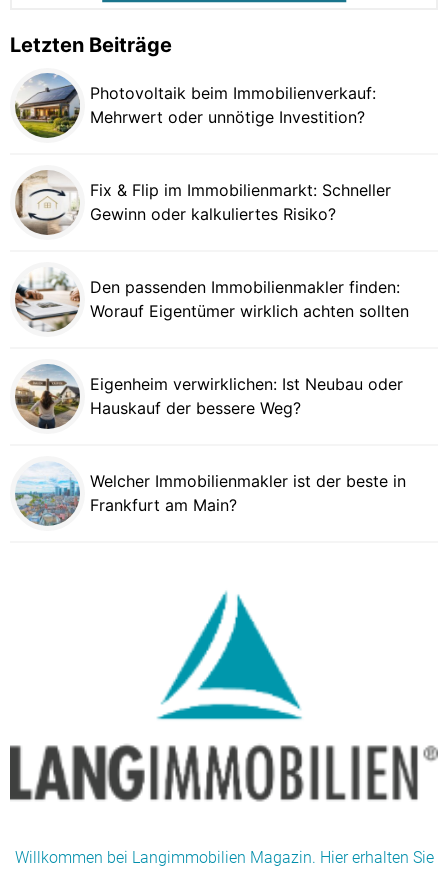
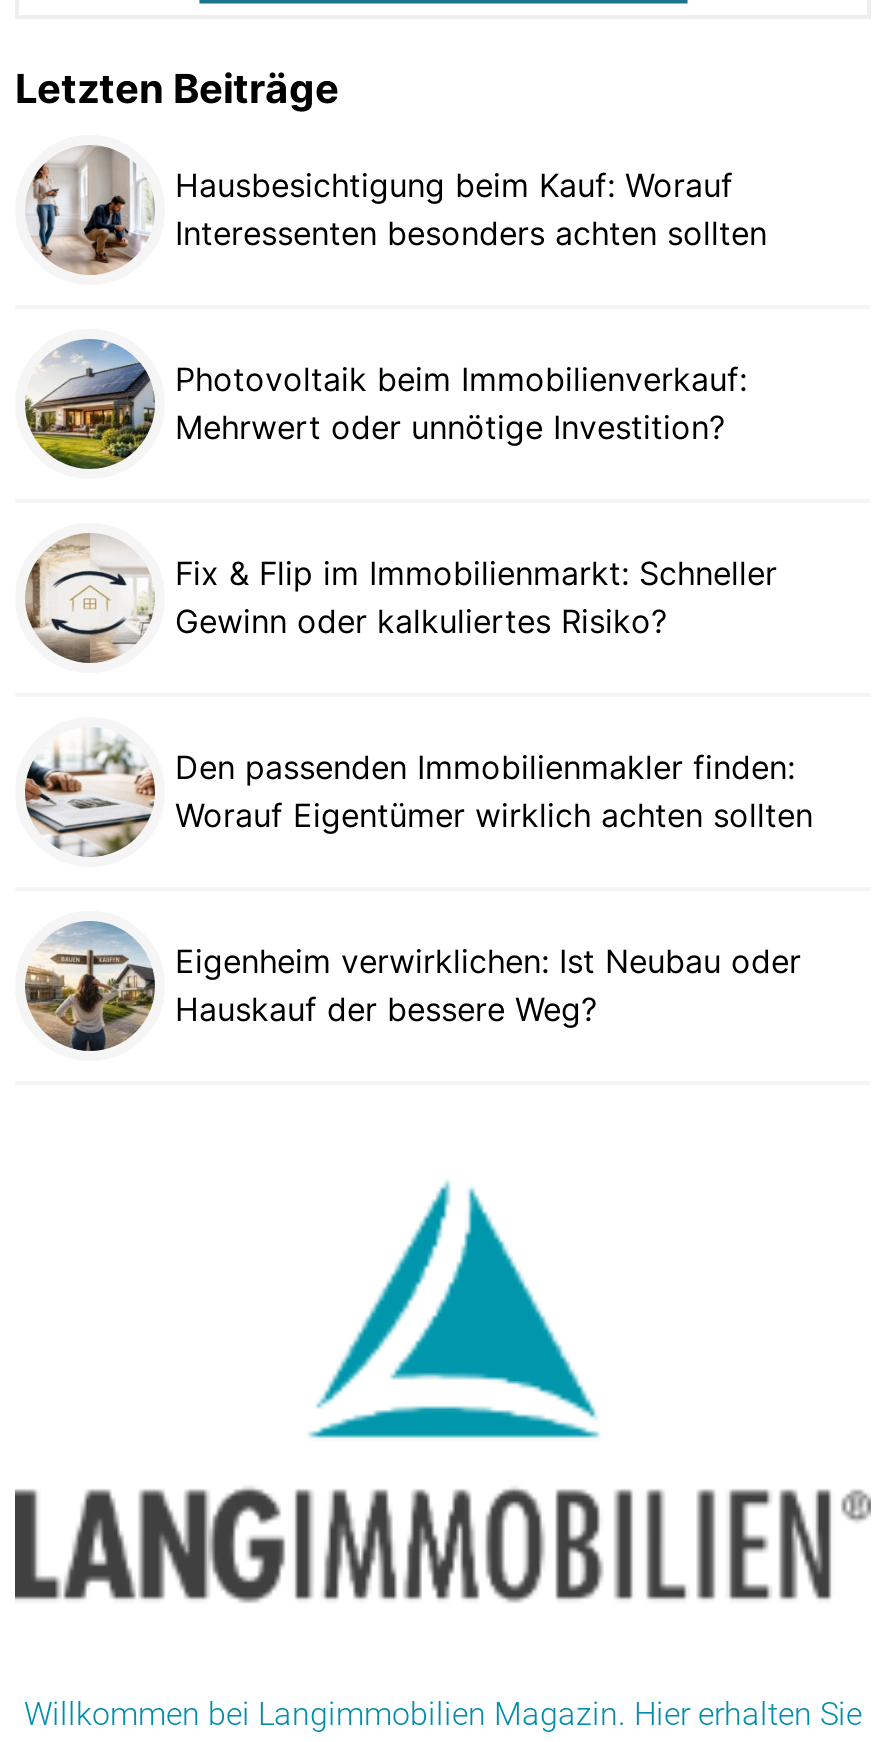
+ [image]
+ Hausbesichtigung beim Kauf: Worauf
+ Interessenten besonders achten sollten

moved down: [image] | Photovoltaik beim Immobilienverkauf: | Mehrwert oder unnötige Investition? | ... | Eigenheim verwirklichen: Ist Neubau oder | Hauskauf der bessere Weg?

- [image]
- Welcher Immobilienmakler ist der beste in
- Frankfurt am Main?
